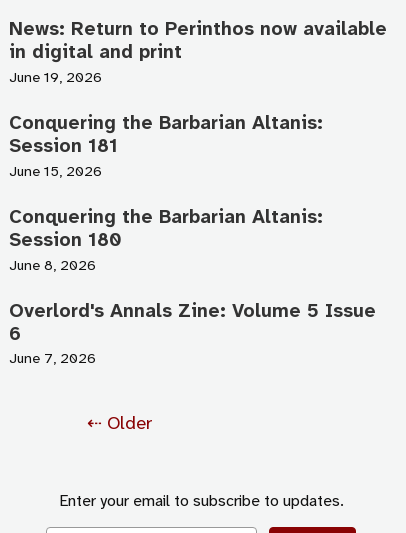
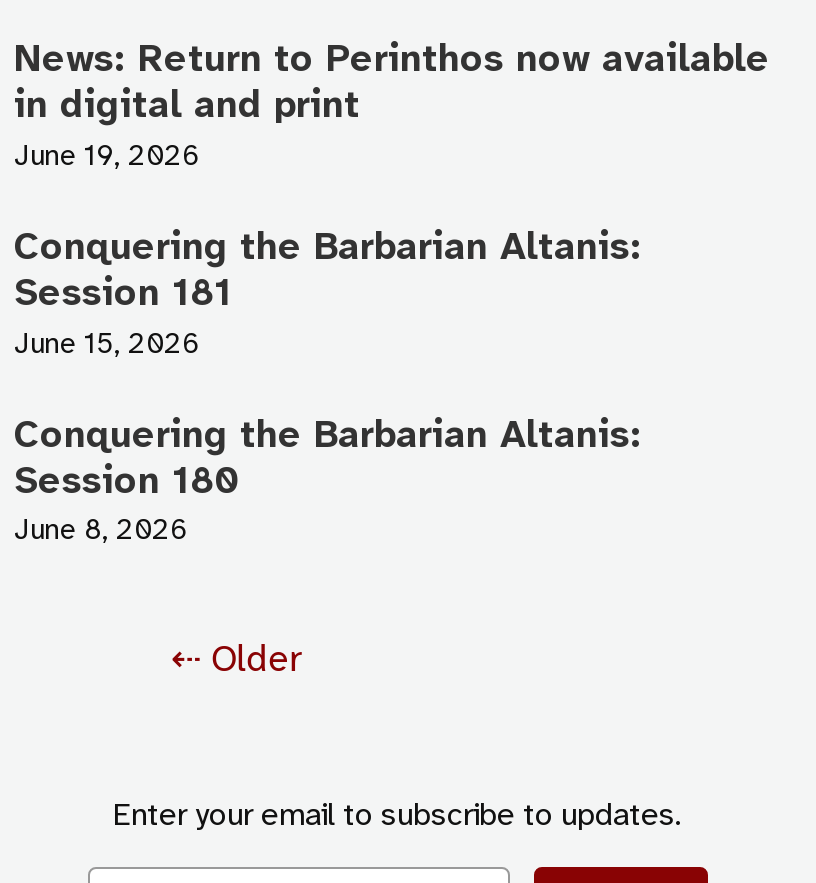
- Overlord's Annals Zine: Volume 5 Issue
- 6
- June 7, 2026
